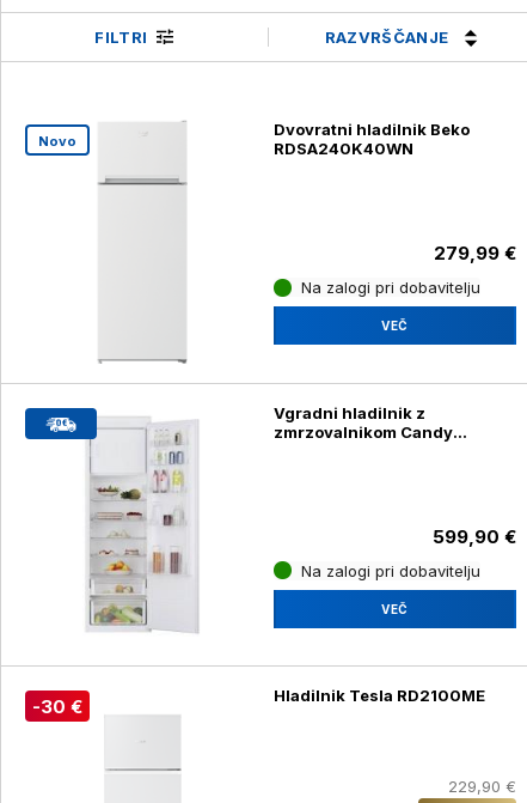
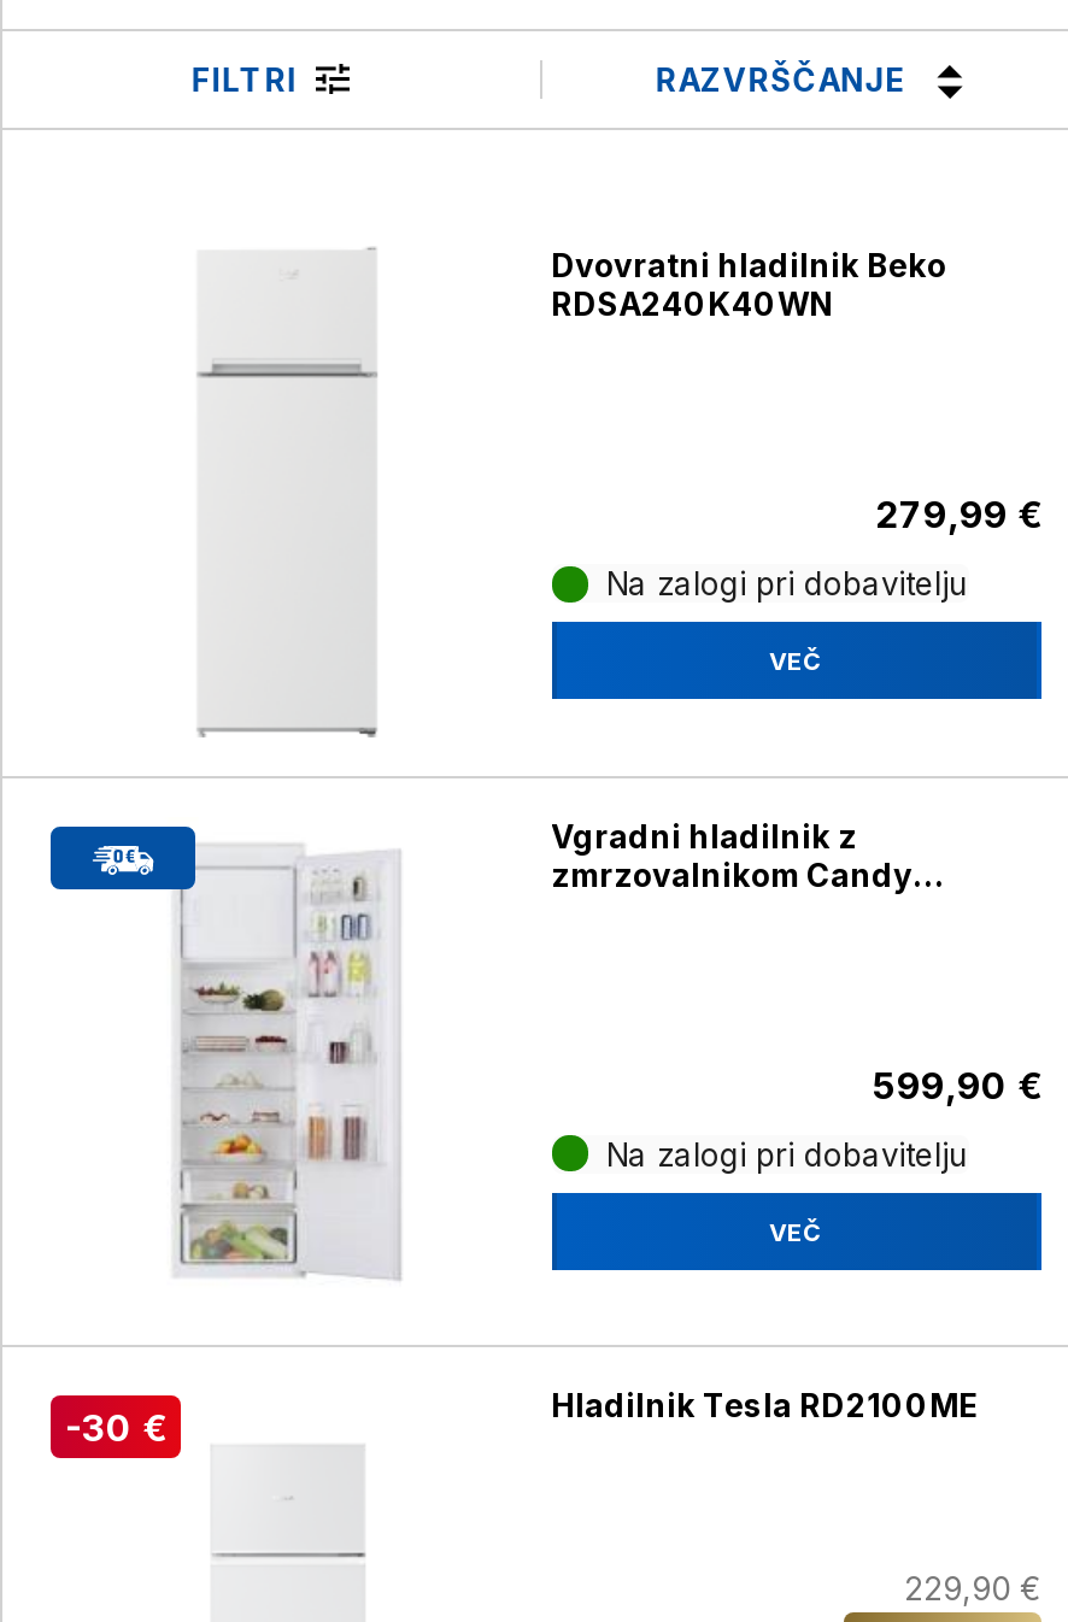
- Novo
